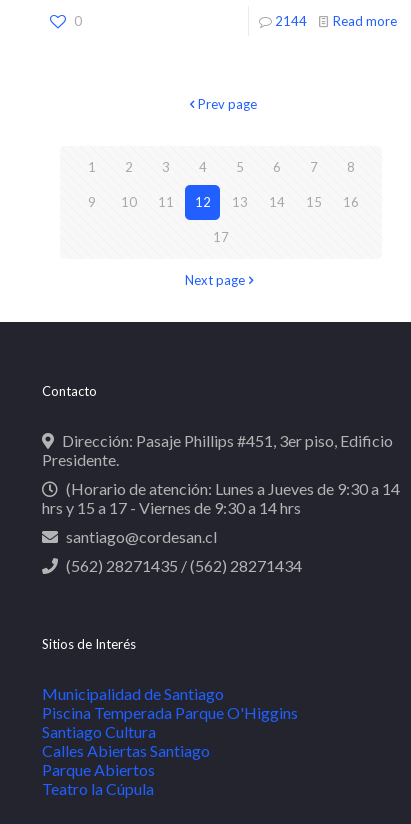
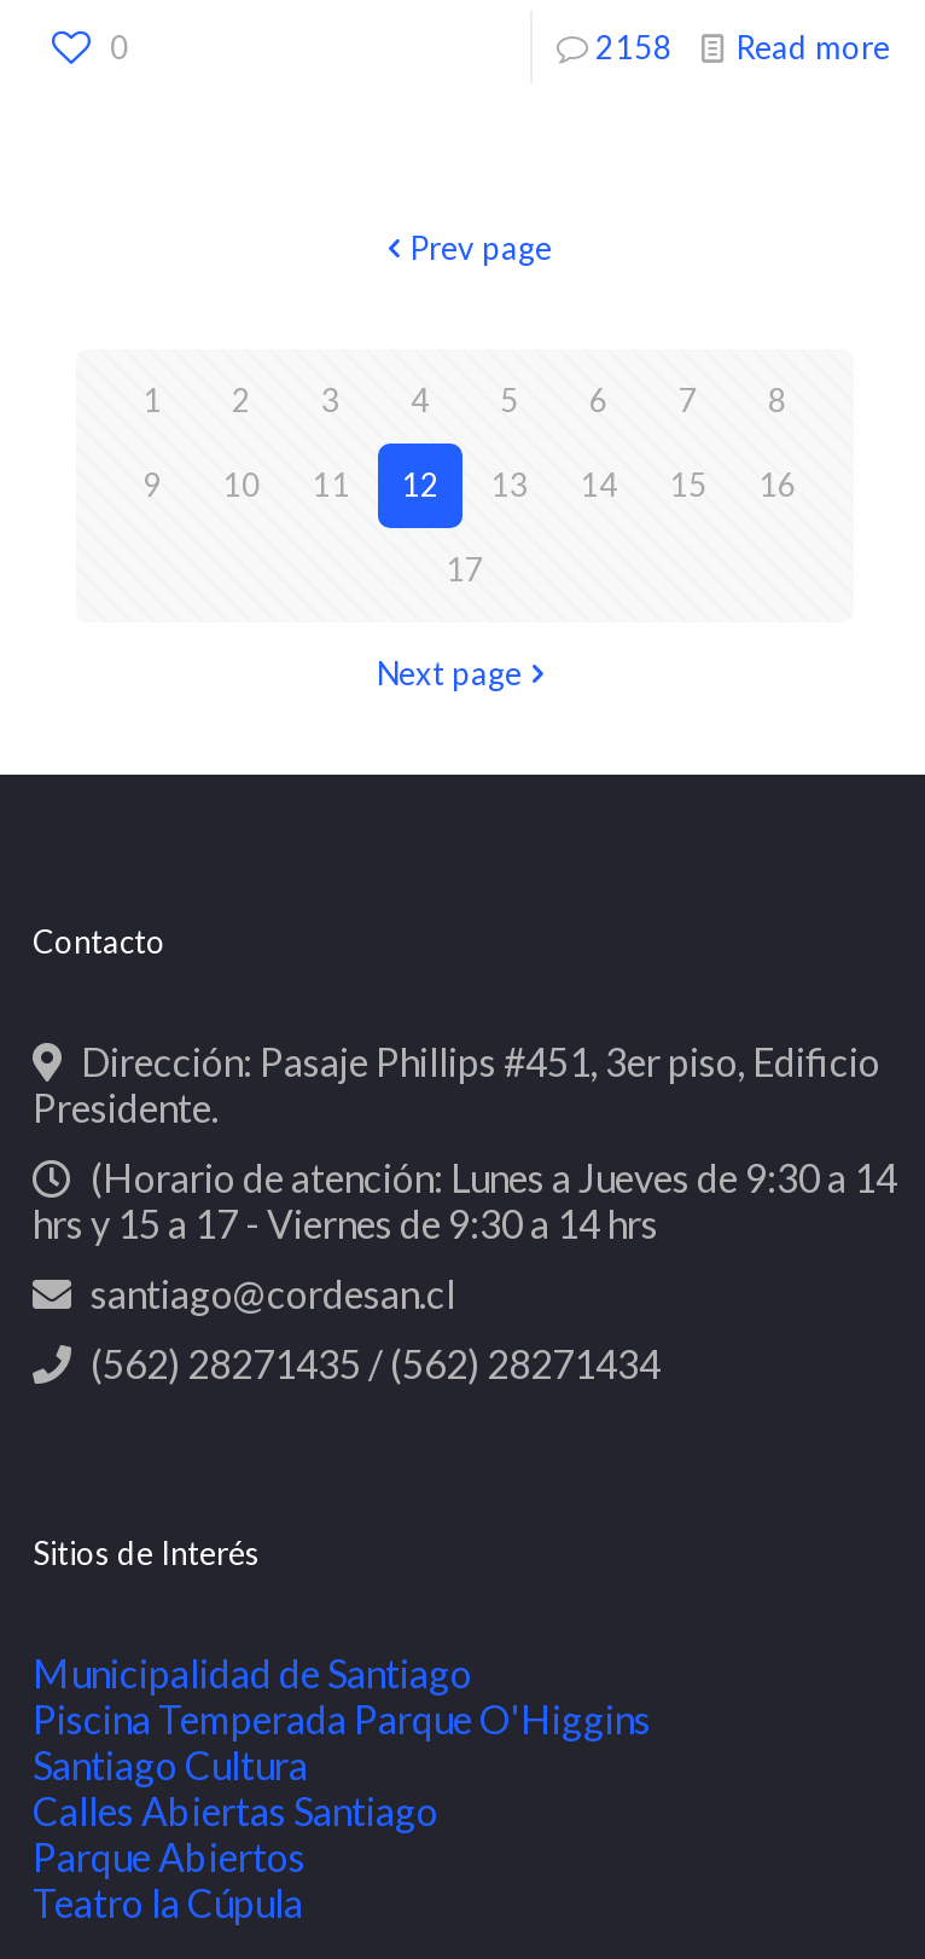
- 2144 Read more
+ 2158 Read more
